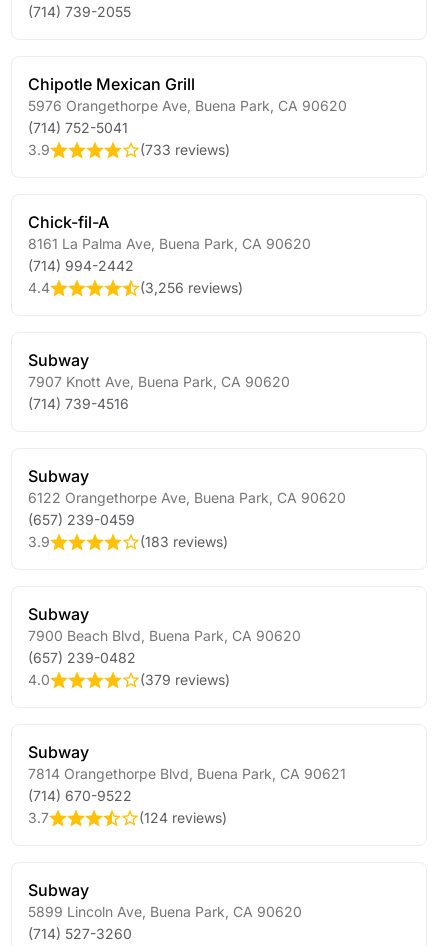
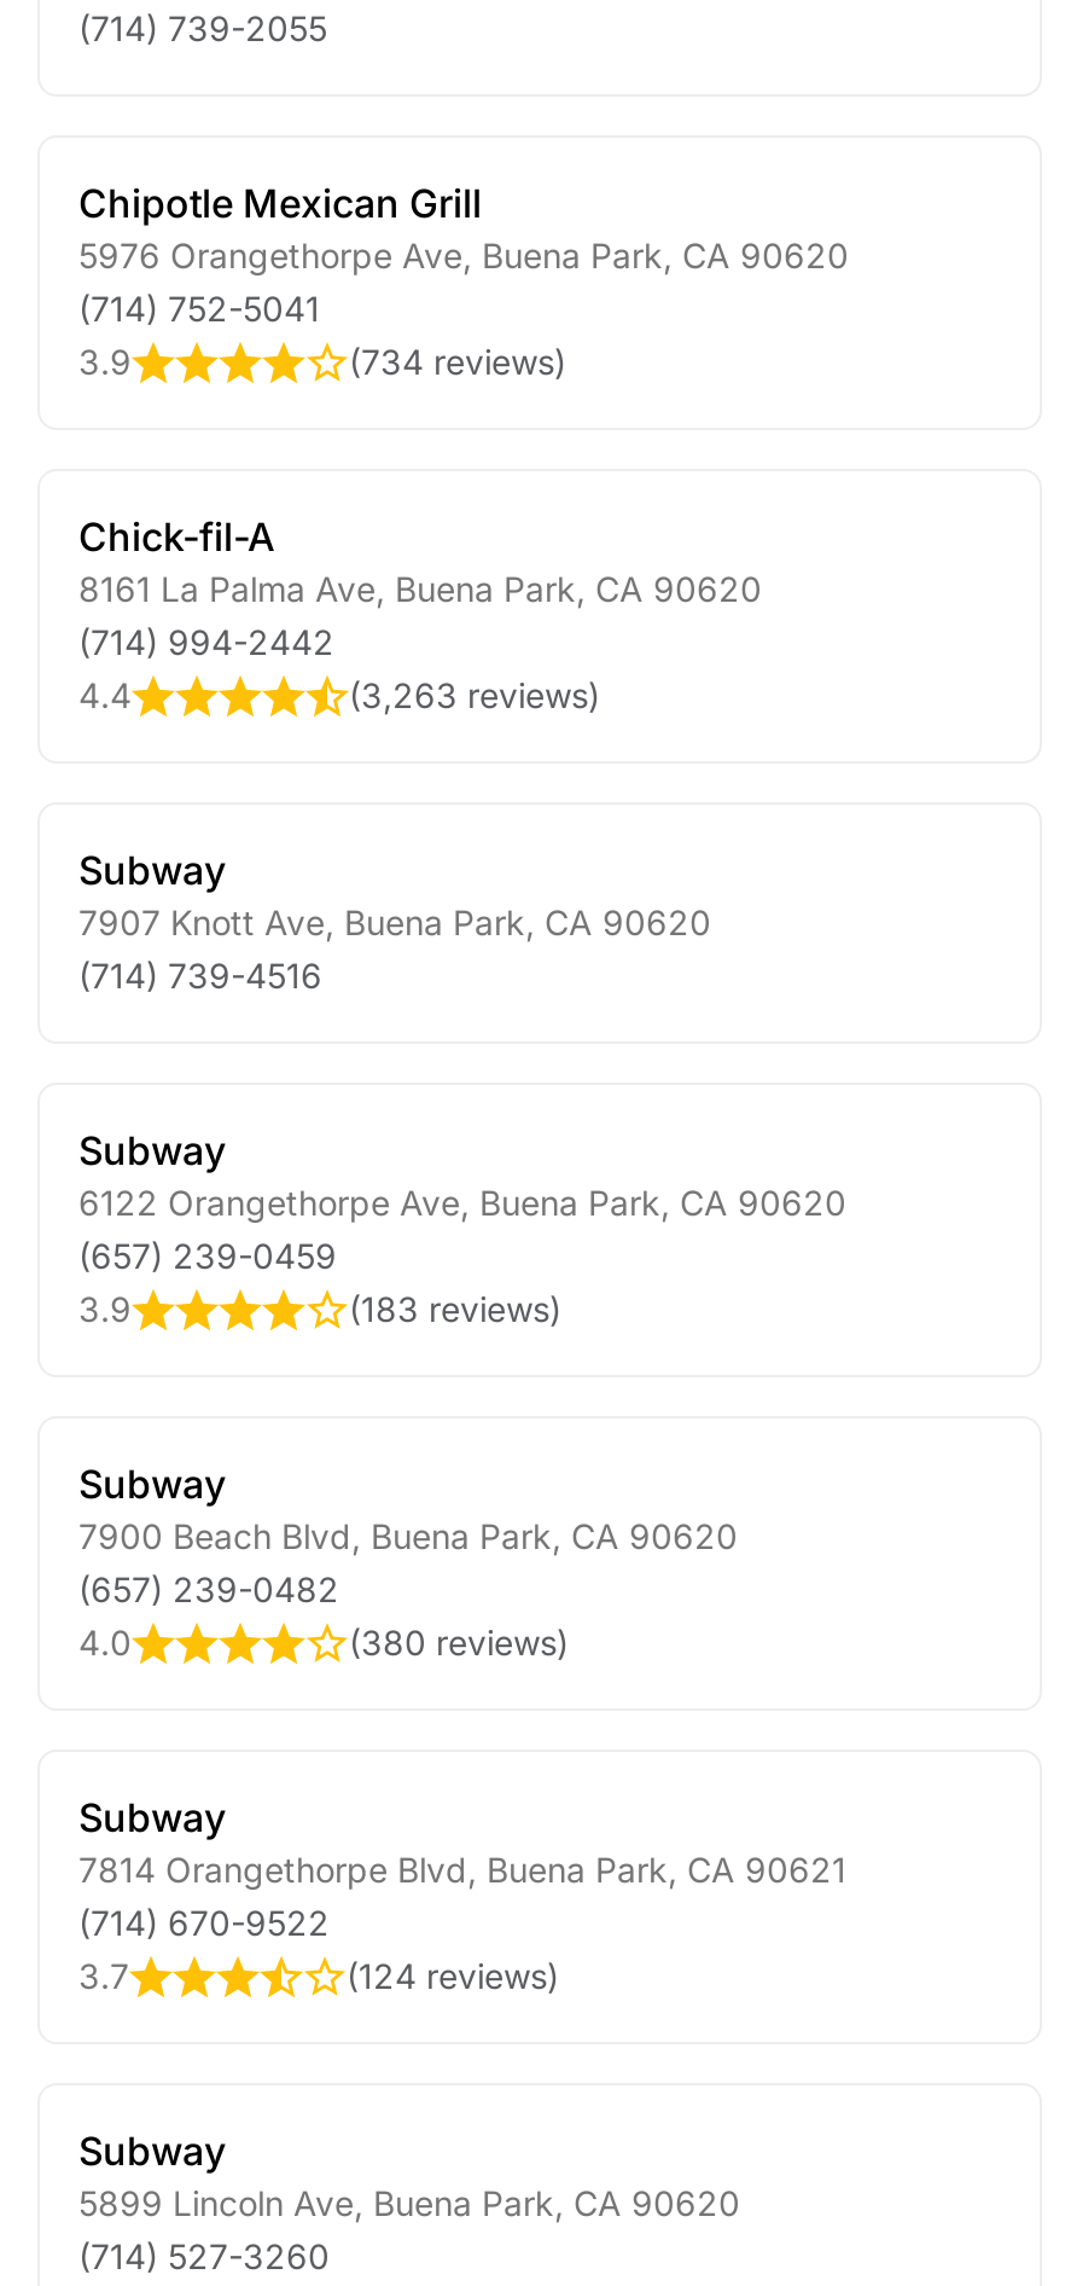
- (733 reviews)
+ (734 reviews)

- (3,256 reviews)
+ (3,263 reviews)

- (379 reviews)
+ (380 reviews)
